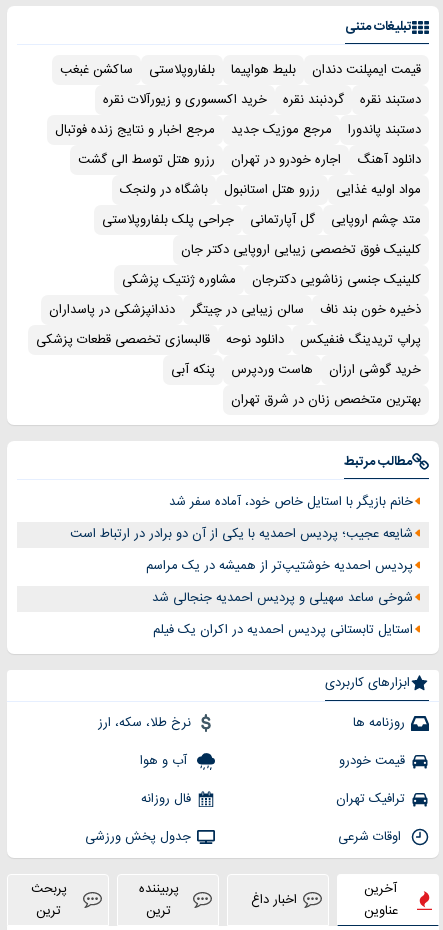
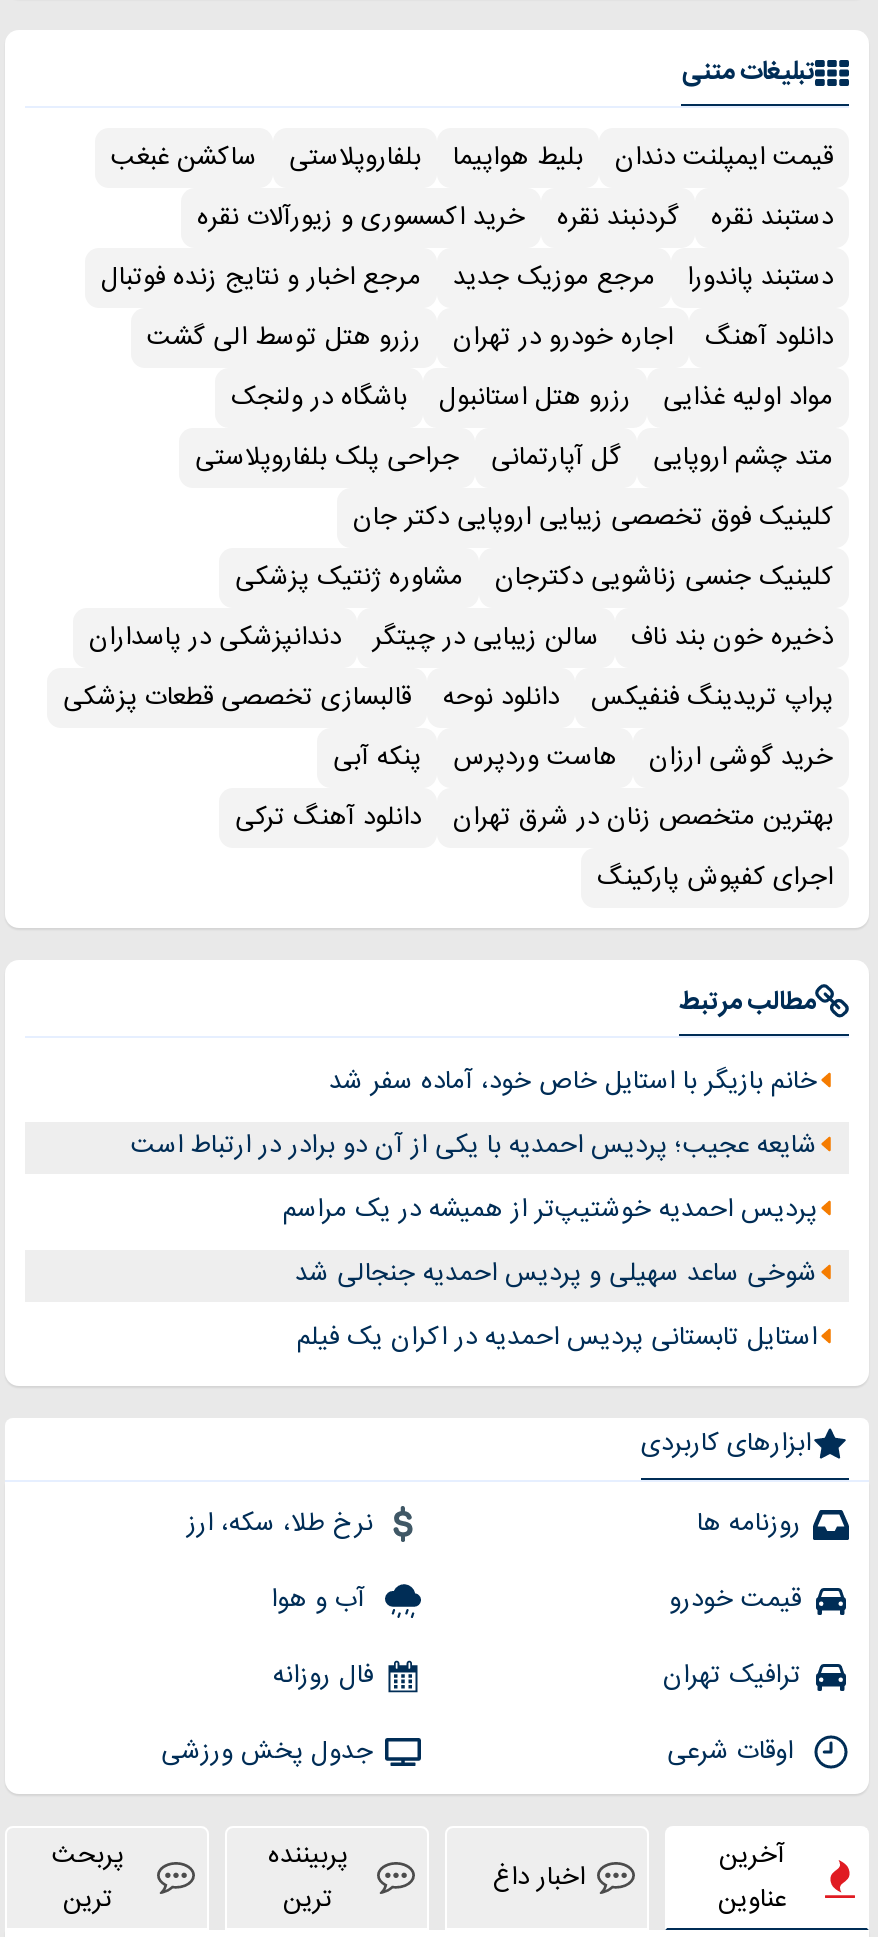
+ دانلود آهنگ ترکی
+ اجرای کفپوش پارکینگ
